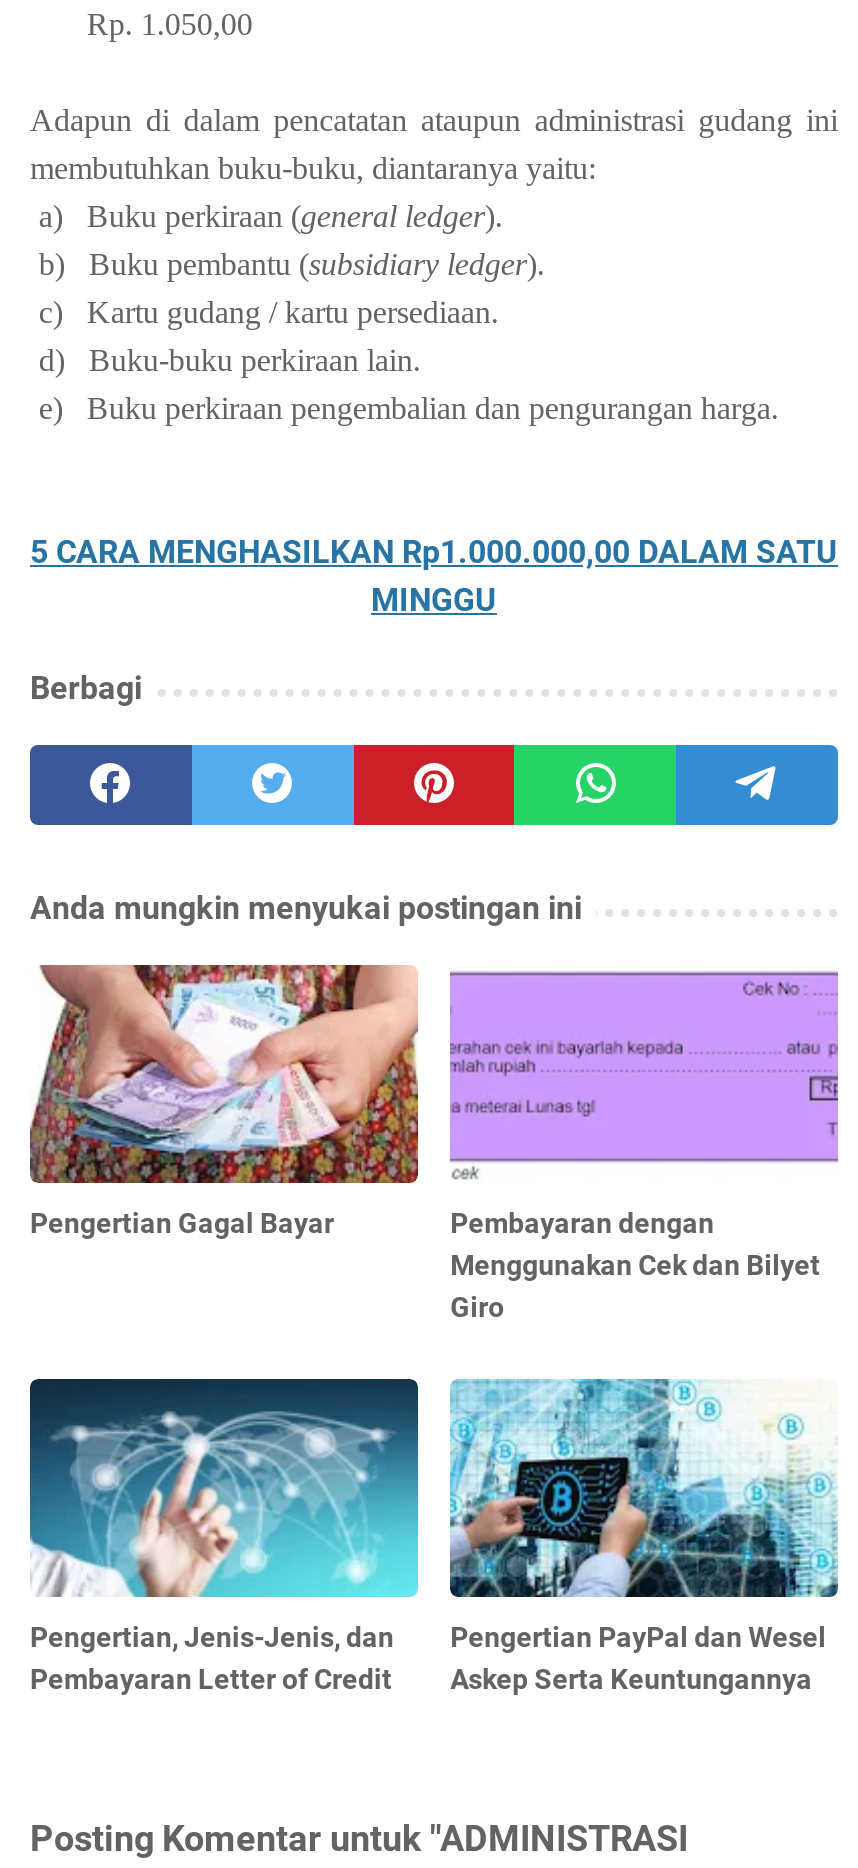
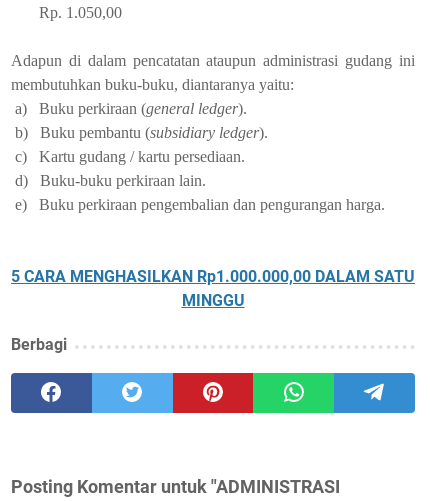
- Anda mungkin menyukai postingan ini

- [image]
- Pengertian Gagal Bayar
- Pembayaran dengan
- Menggunakan Cek dan Bilyet
- Giro

- [image]

- [image]
- Pengertian, Jenis-Jenis, dan
- Pembayaran Letter of Credit

- [image]
- Pengertian PayPal dan Wesel
- Askep Serta Keuntungannya
